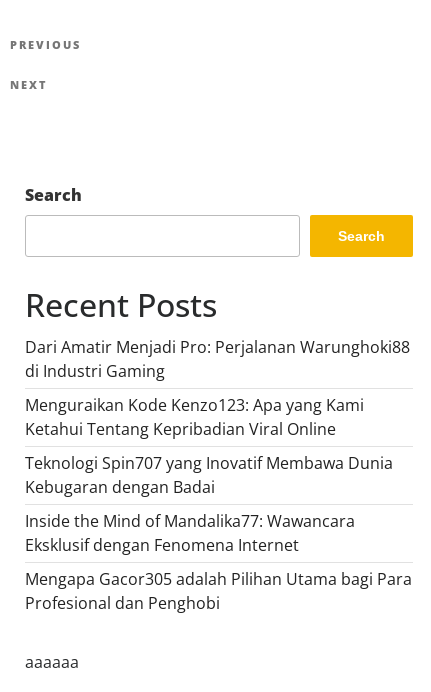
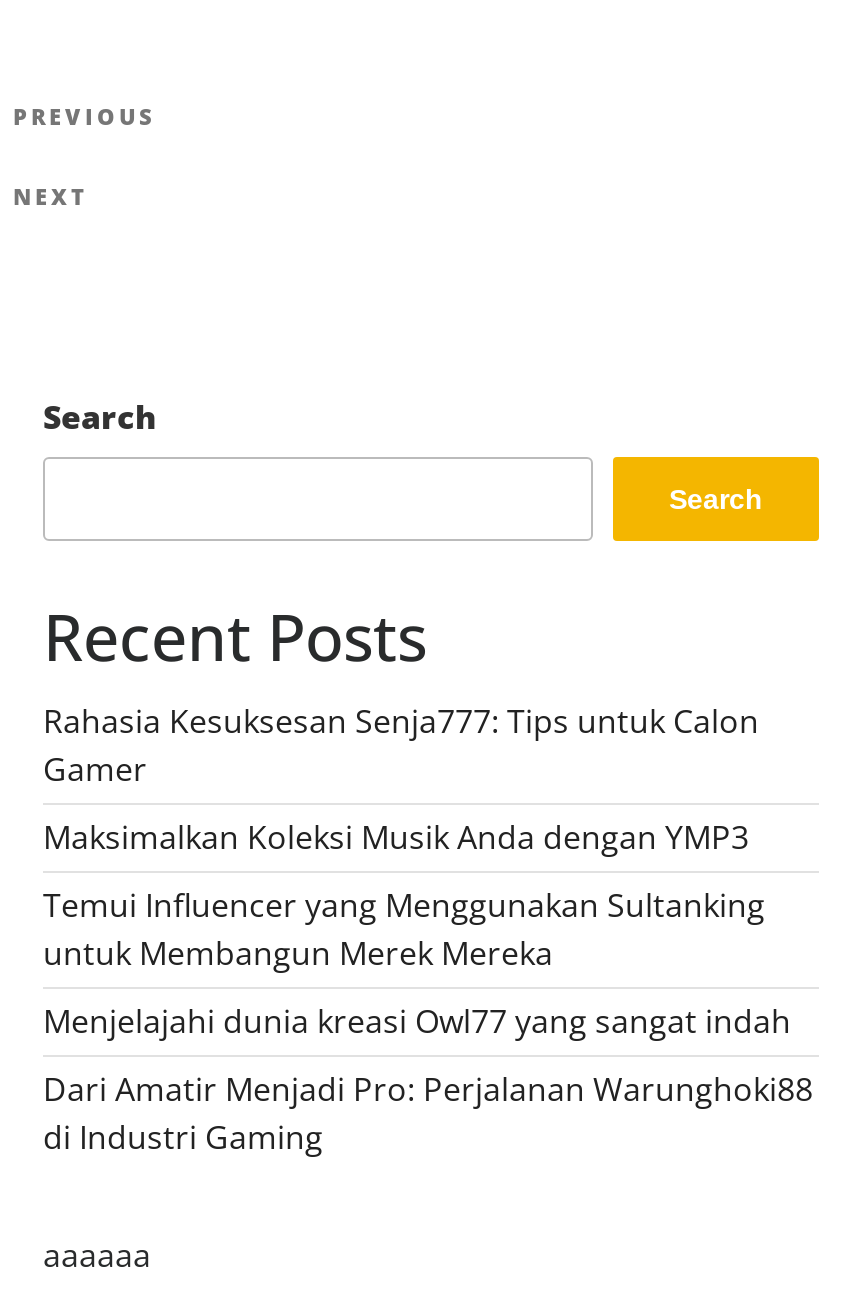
+ Rahasia Kesuksesan Senja777: Tips untuk Calon
+ Gamer
+ Maksimalkan Koleksi Musik Anda dengan YMP3
+ Temui Influencer yang Menggunakan Sultanking
+ untuk Membangun Merek Mereka
+ Menjelajahi dunia kreasi Owl77 yang sangat indah

moved down: Dari Amatir Menjadi Pro: Perjalanan Warunghoki88 | di Industri Gaming

- Menguraikan Kode Kenzo123: Apa yang Kami
- Ketahui Tentang Kepribadian Viral Online
- Teknologi Spin707 yang Inovatif Membawa Dunia
- Kebugaran dengan Badai
- Inside the Mind of Mandalika77: Wawancara
- Eksklusif dengan Fenomena Internet
- Mengapa Gacor305 adalah Pilihan Utama bagi Para
- Profesional dan Penghobi
